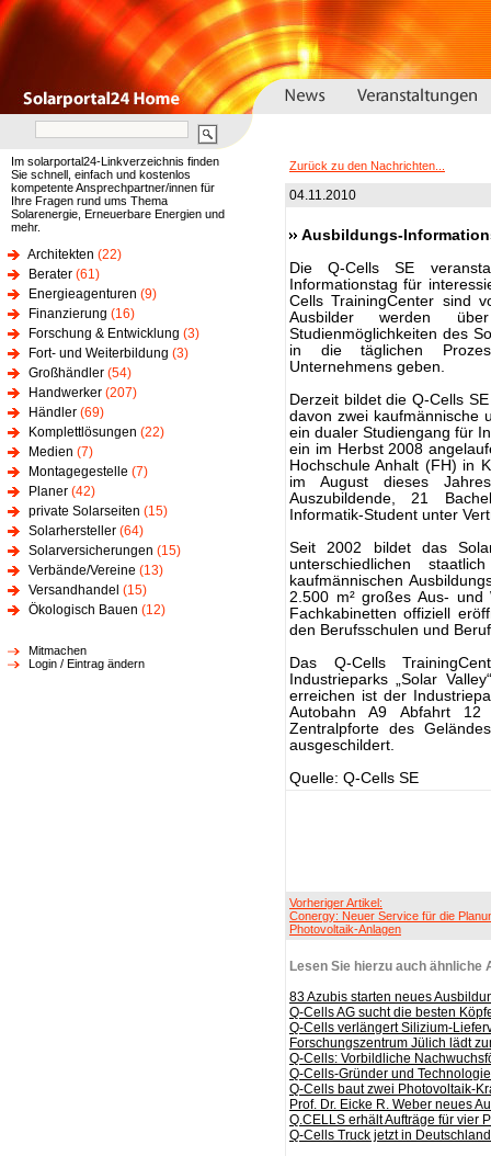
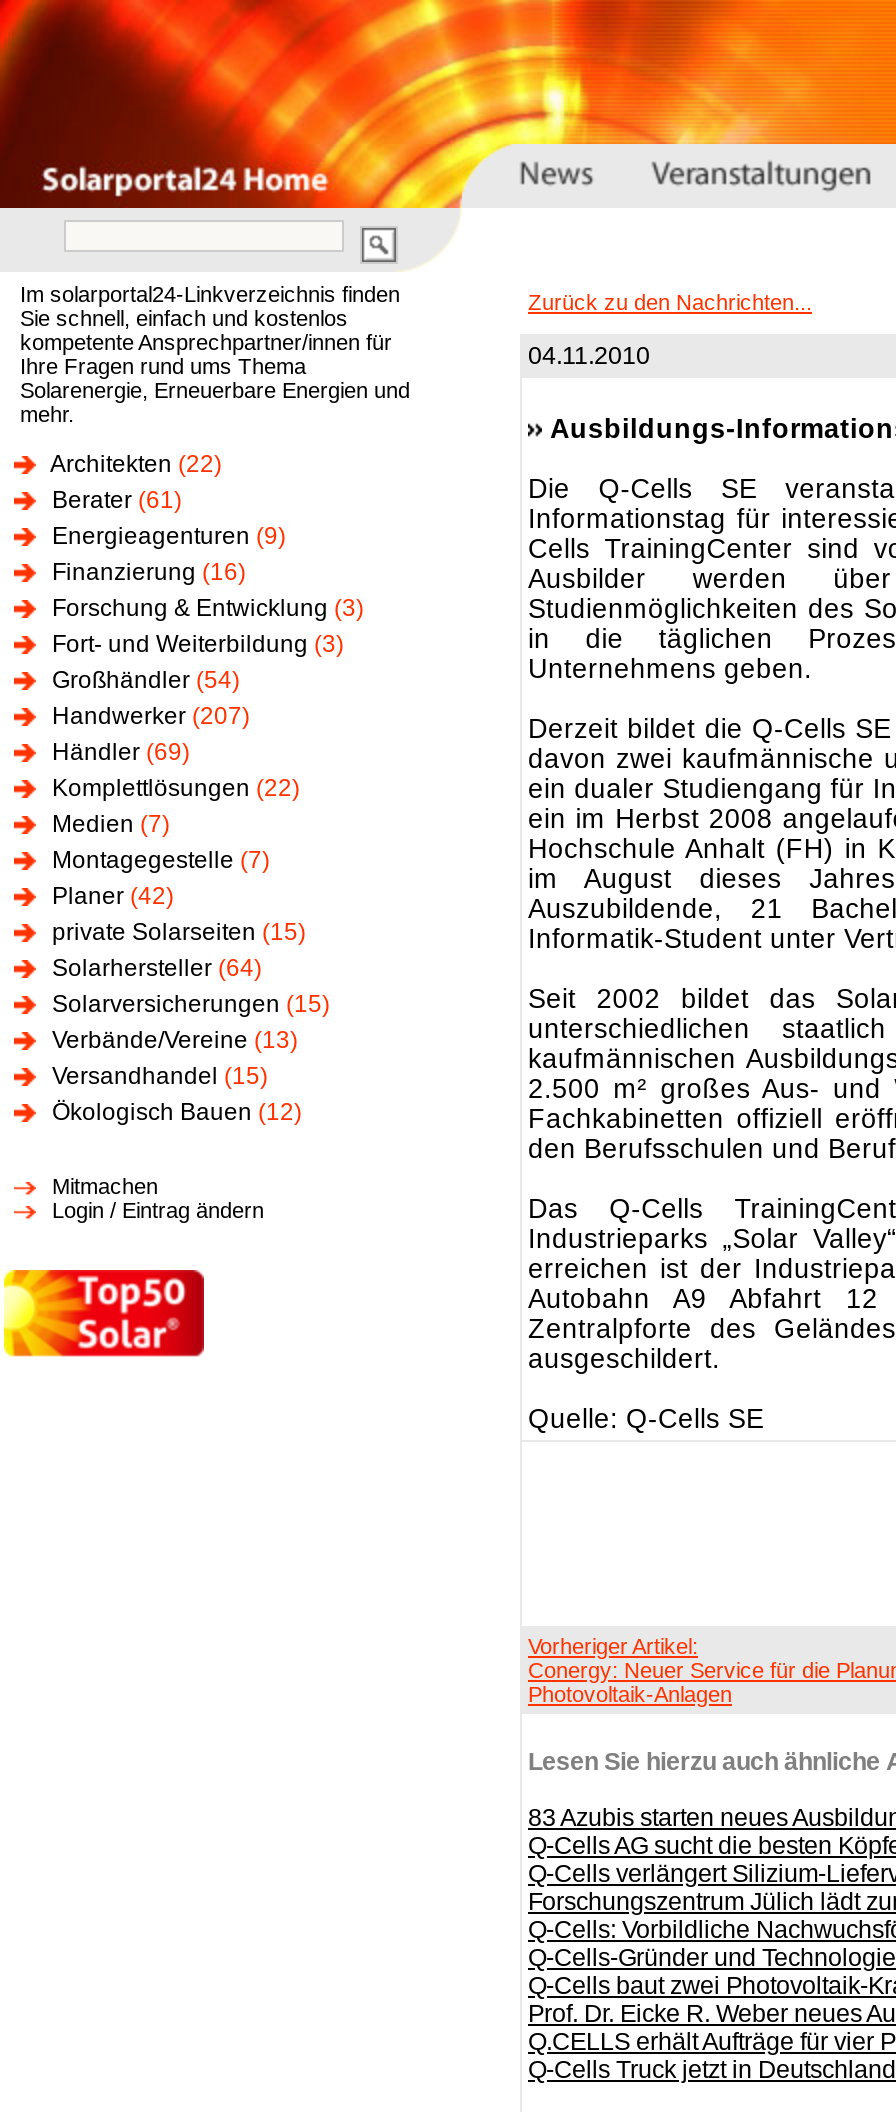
+ [image]
